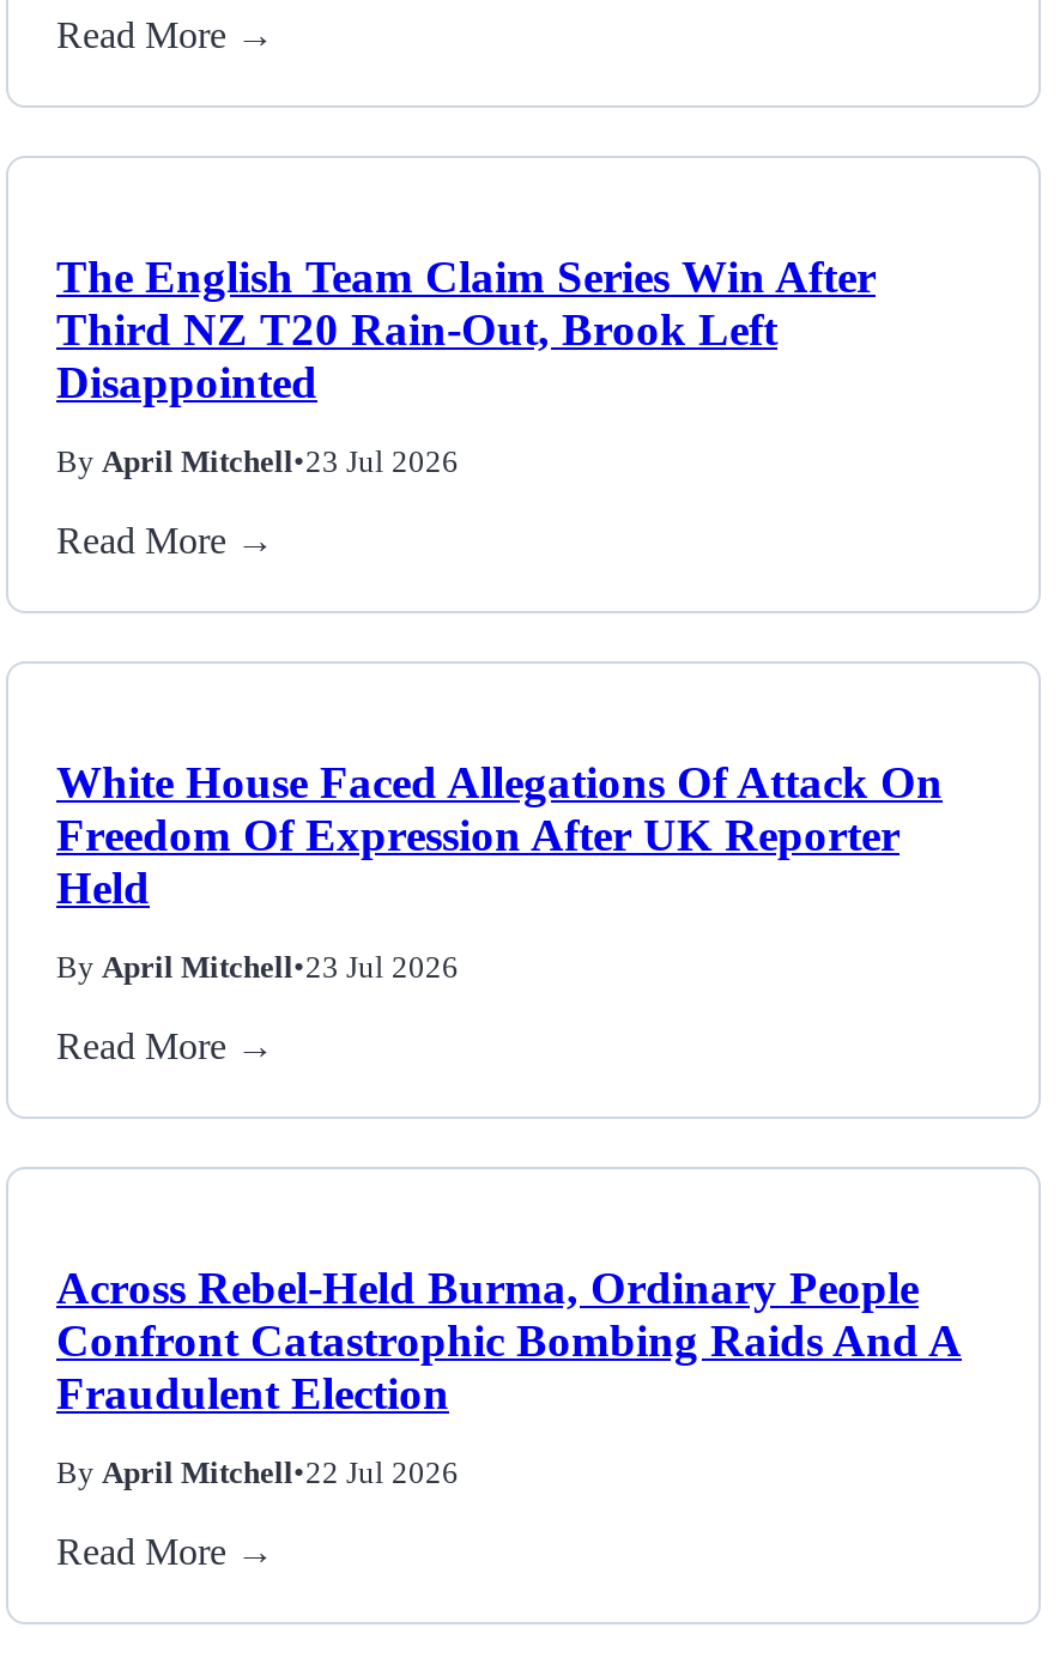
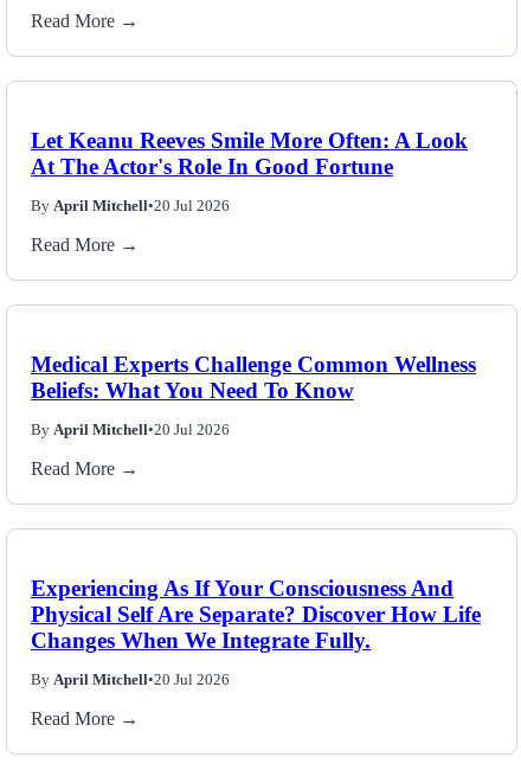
- The English Team Claim Series Win After
- Third NZ T20 Rain-Out, Brook Left
- Disappointed
+ Let Keanu Reeves Smile More Often: A Look
+ At The Actor's Role In Good Fortune

- By April Mitchell•23 Jul 2026
+ By April Mitchell•20 Jul 2026

- White House Faced Allegations Of Attack On
- Freedom Of Expression After UK Reporter
- Held
+ Medical Experts Challenge Common Wellness
+ Beliefs: What You Need To Know

- By April Mitchell•23 Jul 2026
+ By April Mitchell•20 Jul 2026

- Across Rebel-Held Burma, Ordinary People
- Confront Catastrophic Bombing Raids And A
- Fraudulent Election
+ Experiencing As If Your Consciousness And
+ Physical Self Are Separate? Discover How Life
+ Changes When We Integrate Fully.

- By April Mitchell•22 Jul 2026
+ By April Mitchell•20 Jul 2026
